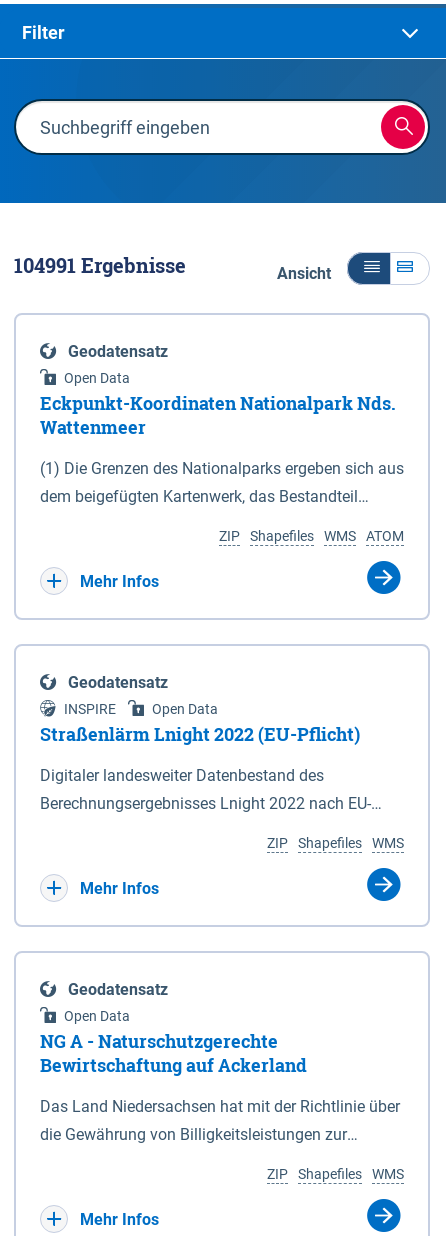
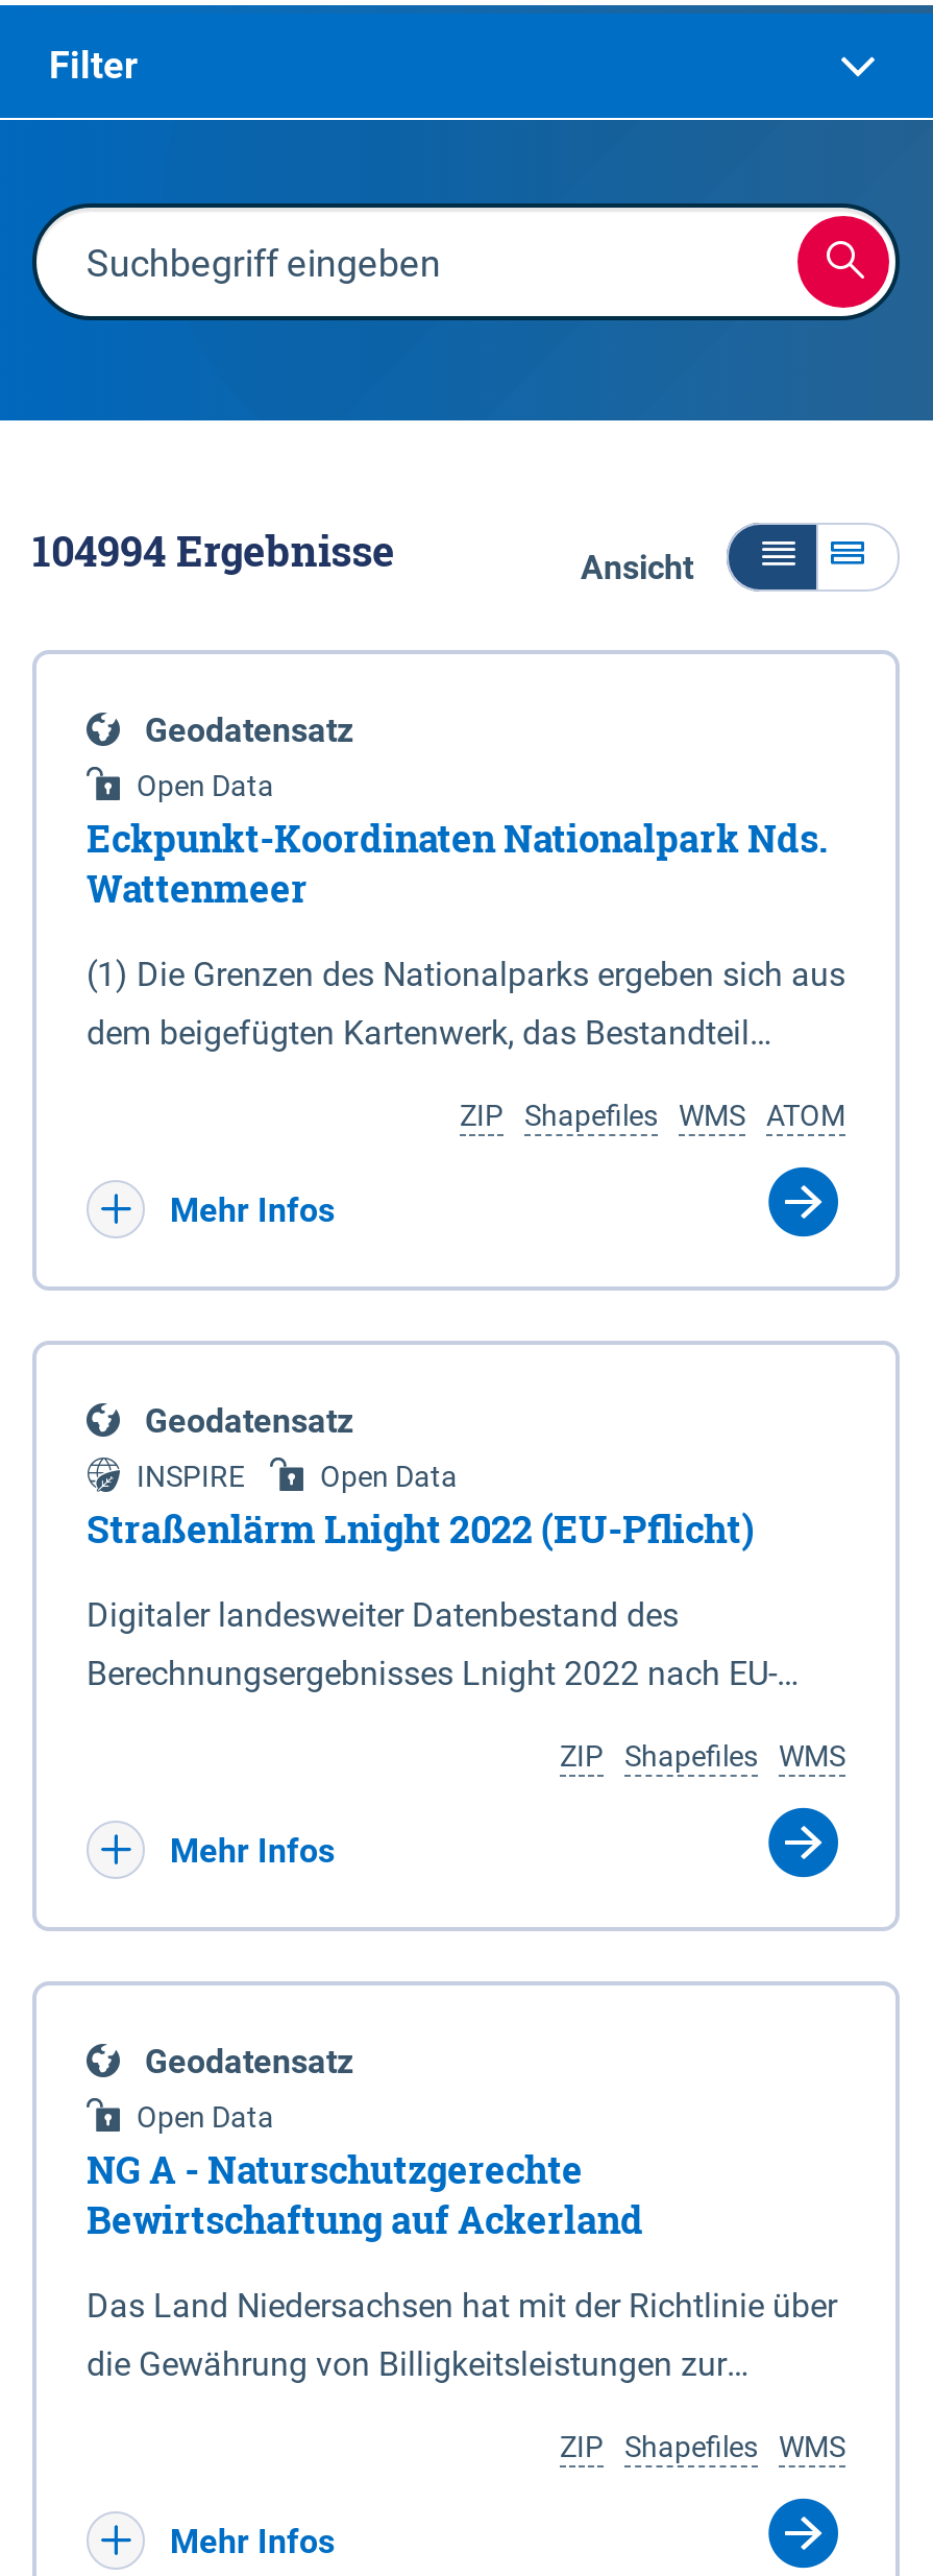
- 104991 Ergebnisse
+ 104994 Ergebnisse
